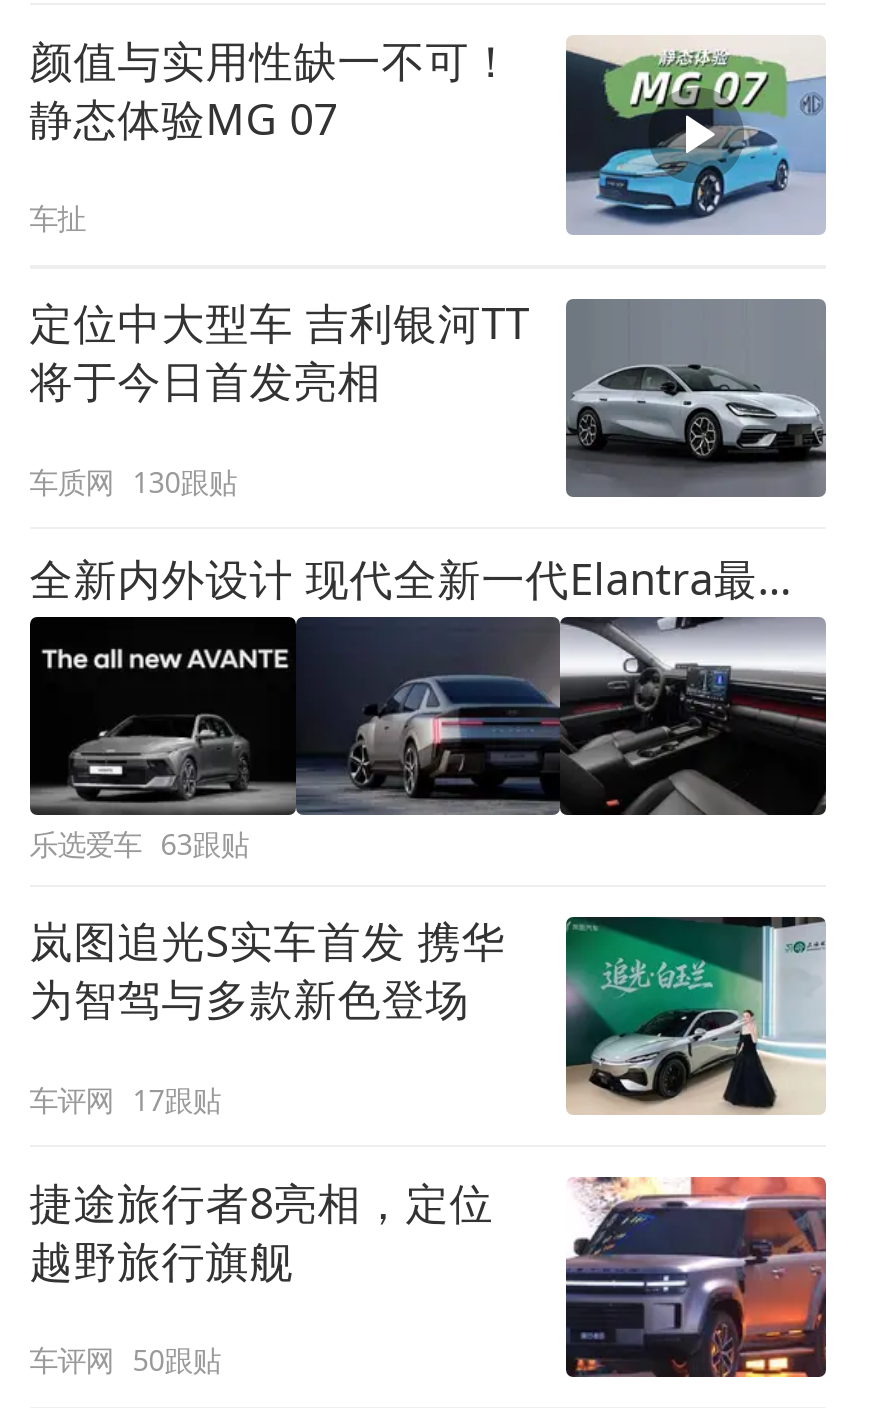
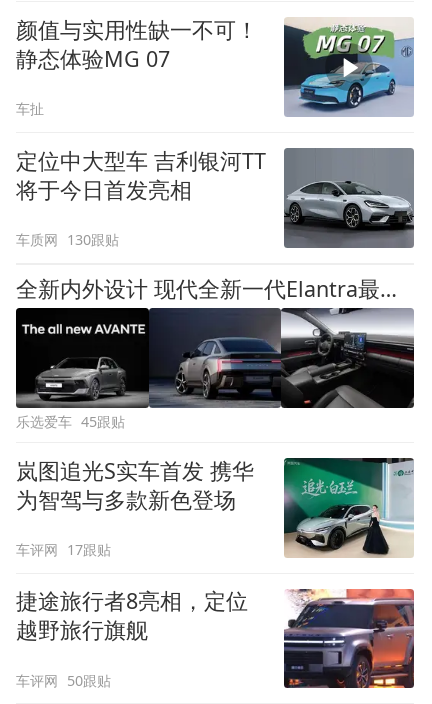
- 乐选爱车 63跟贴
+ 乐选爱车 45跟贴
